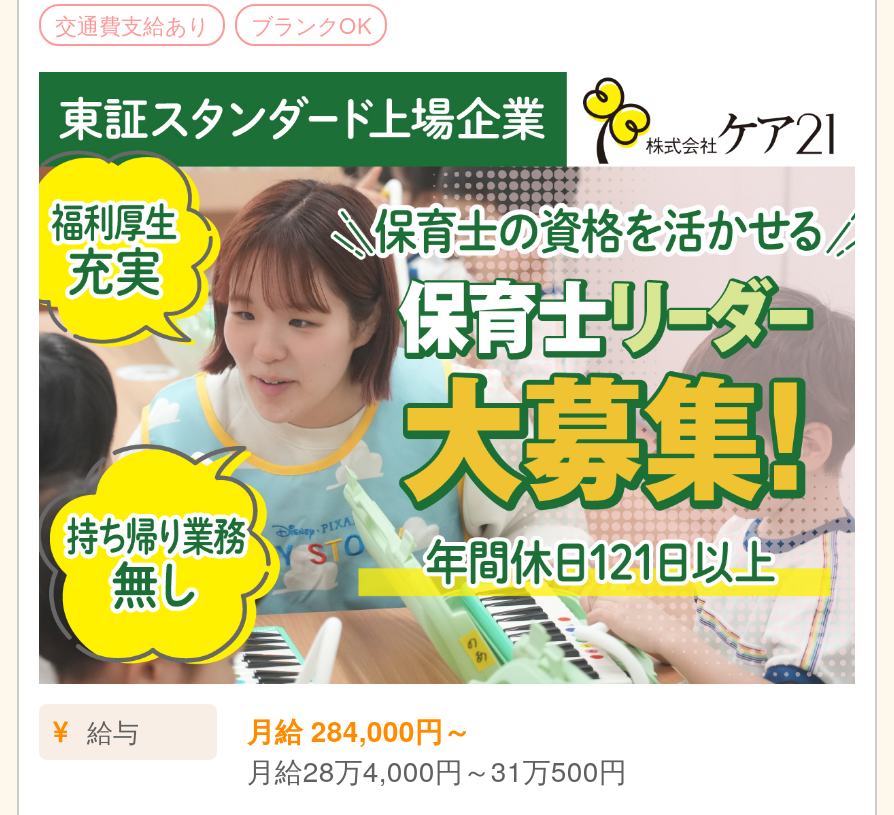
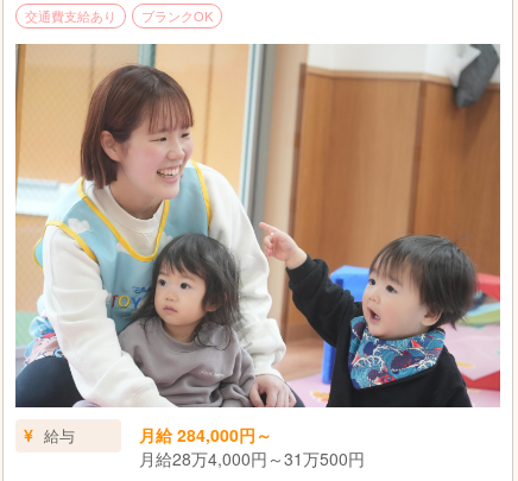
- [image]
+ [image]
